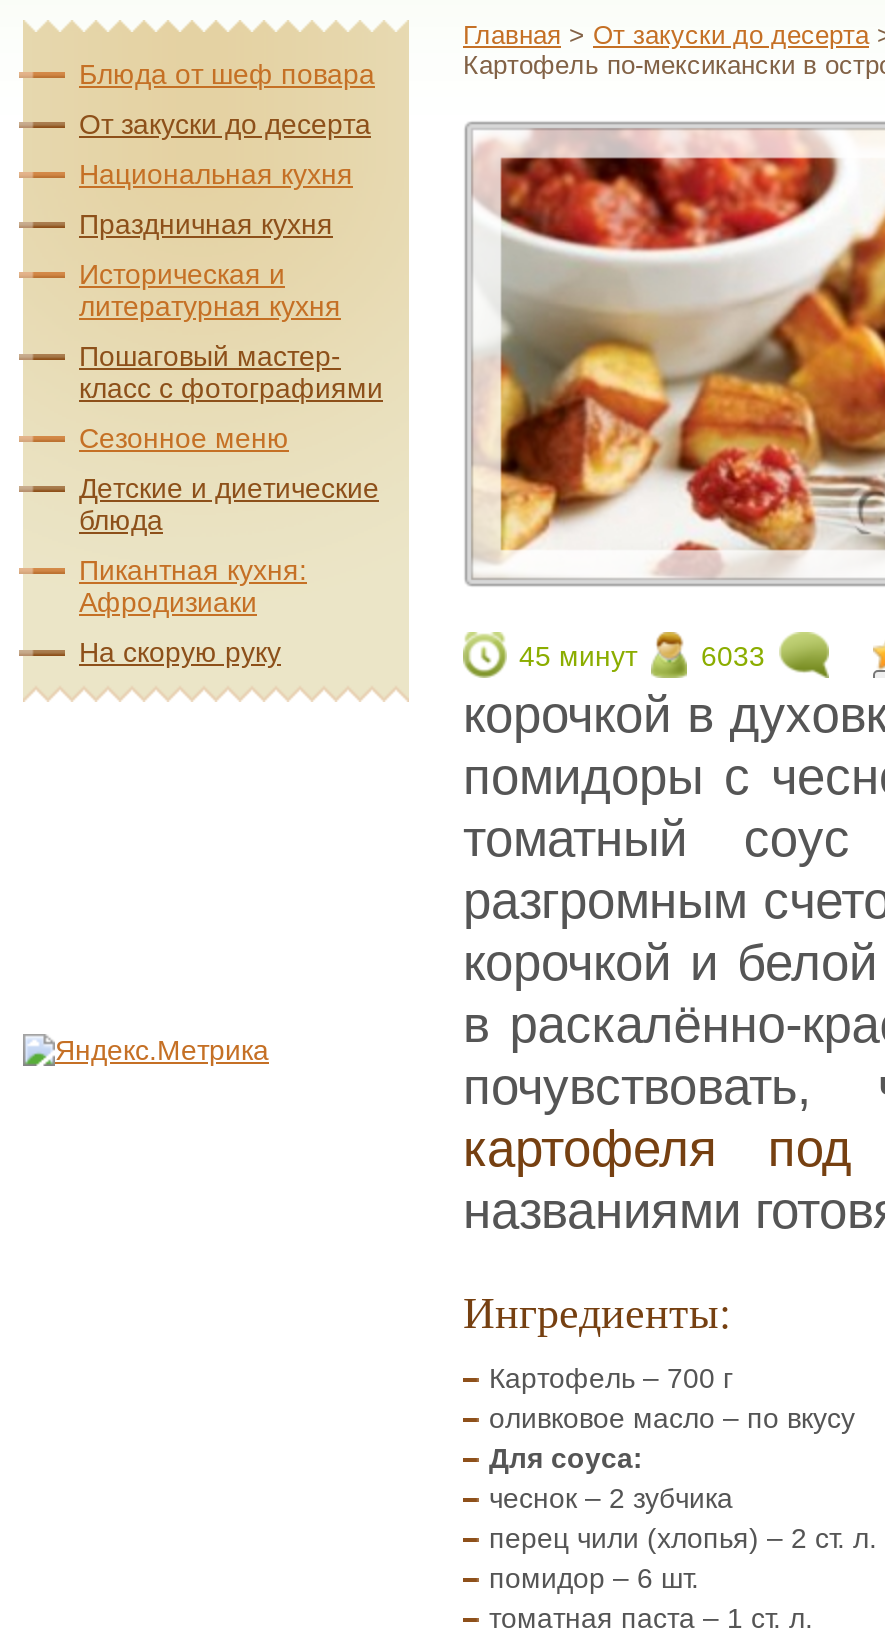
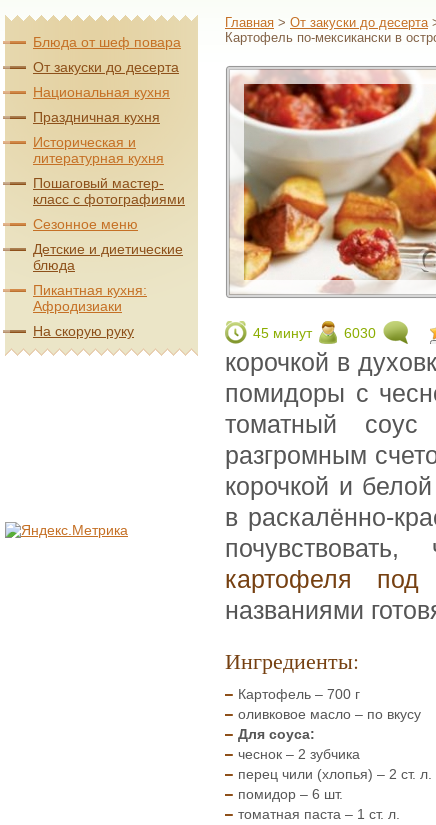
- 45 минут 6033
+ 45 минут 6030
